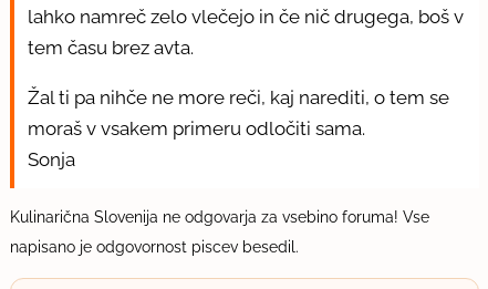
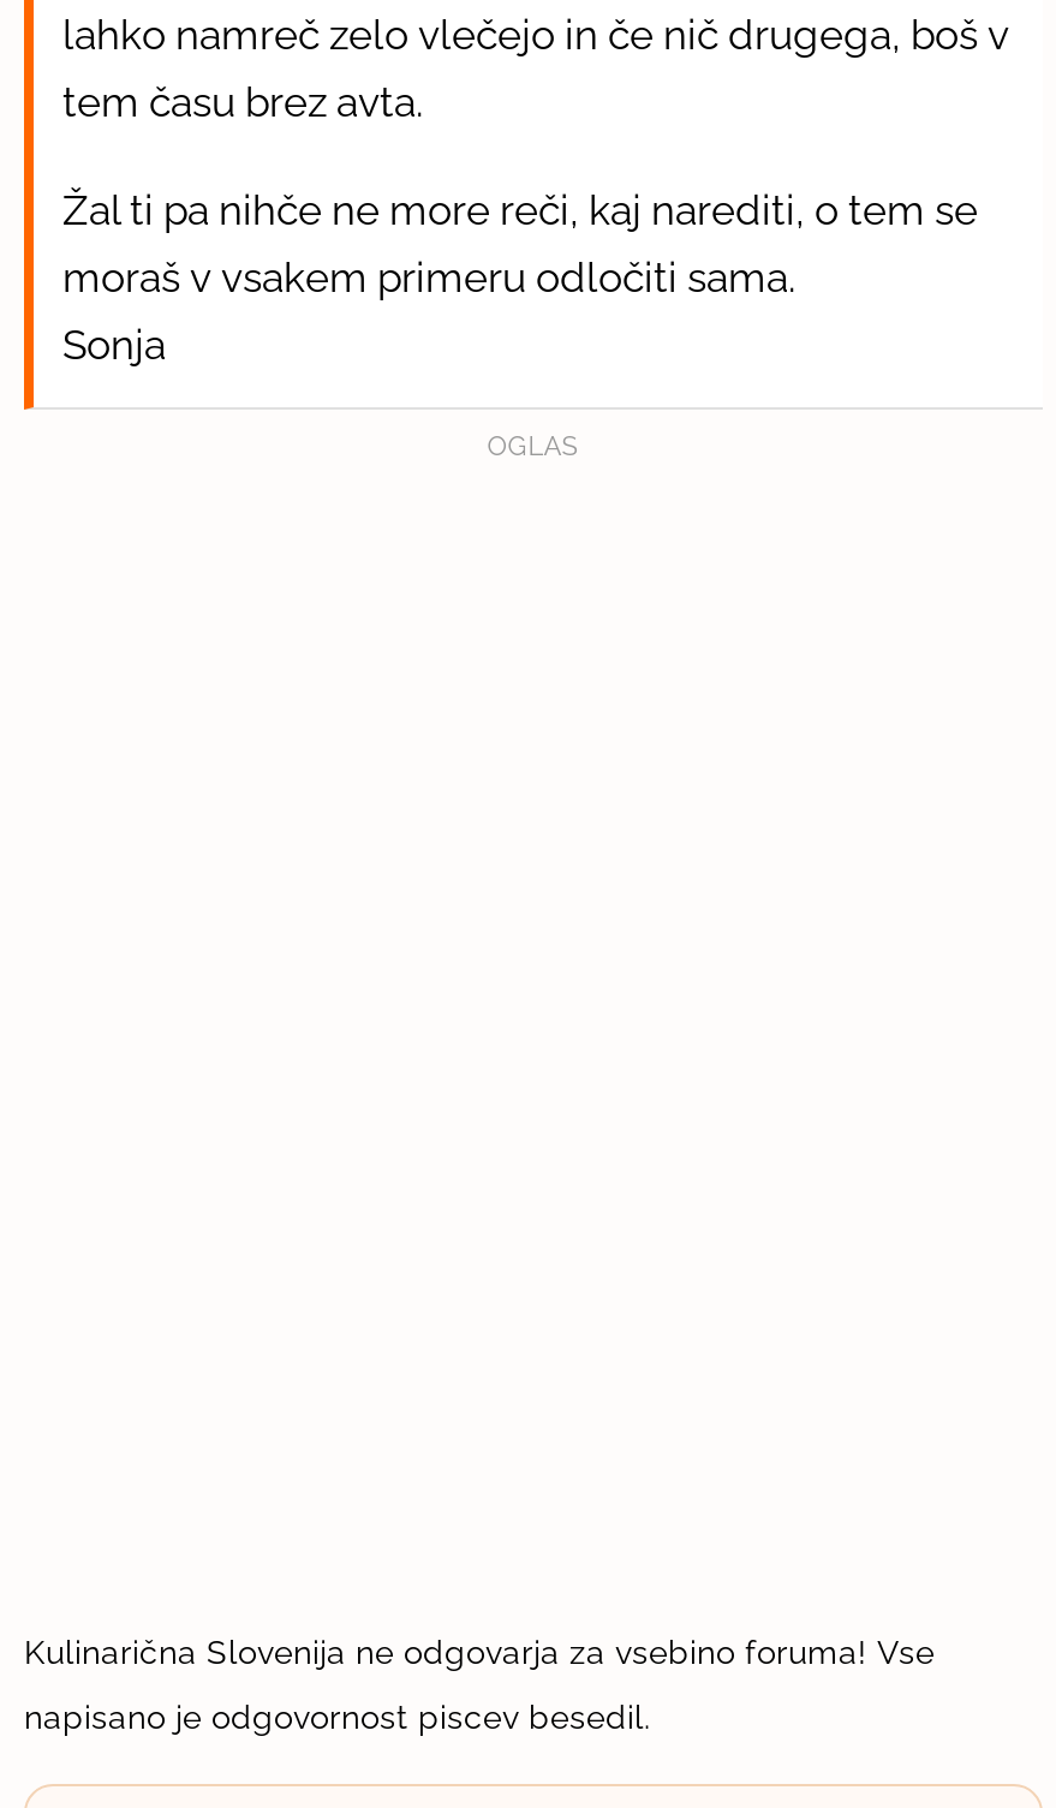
+ OGLAS
